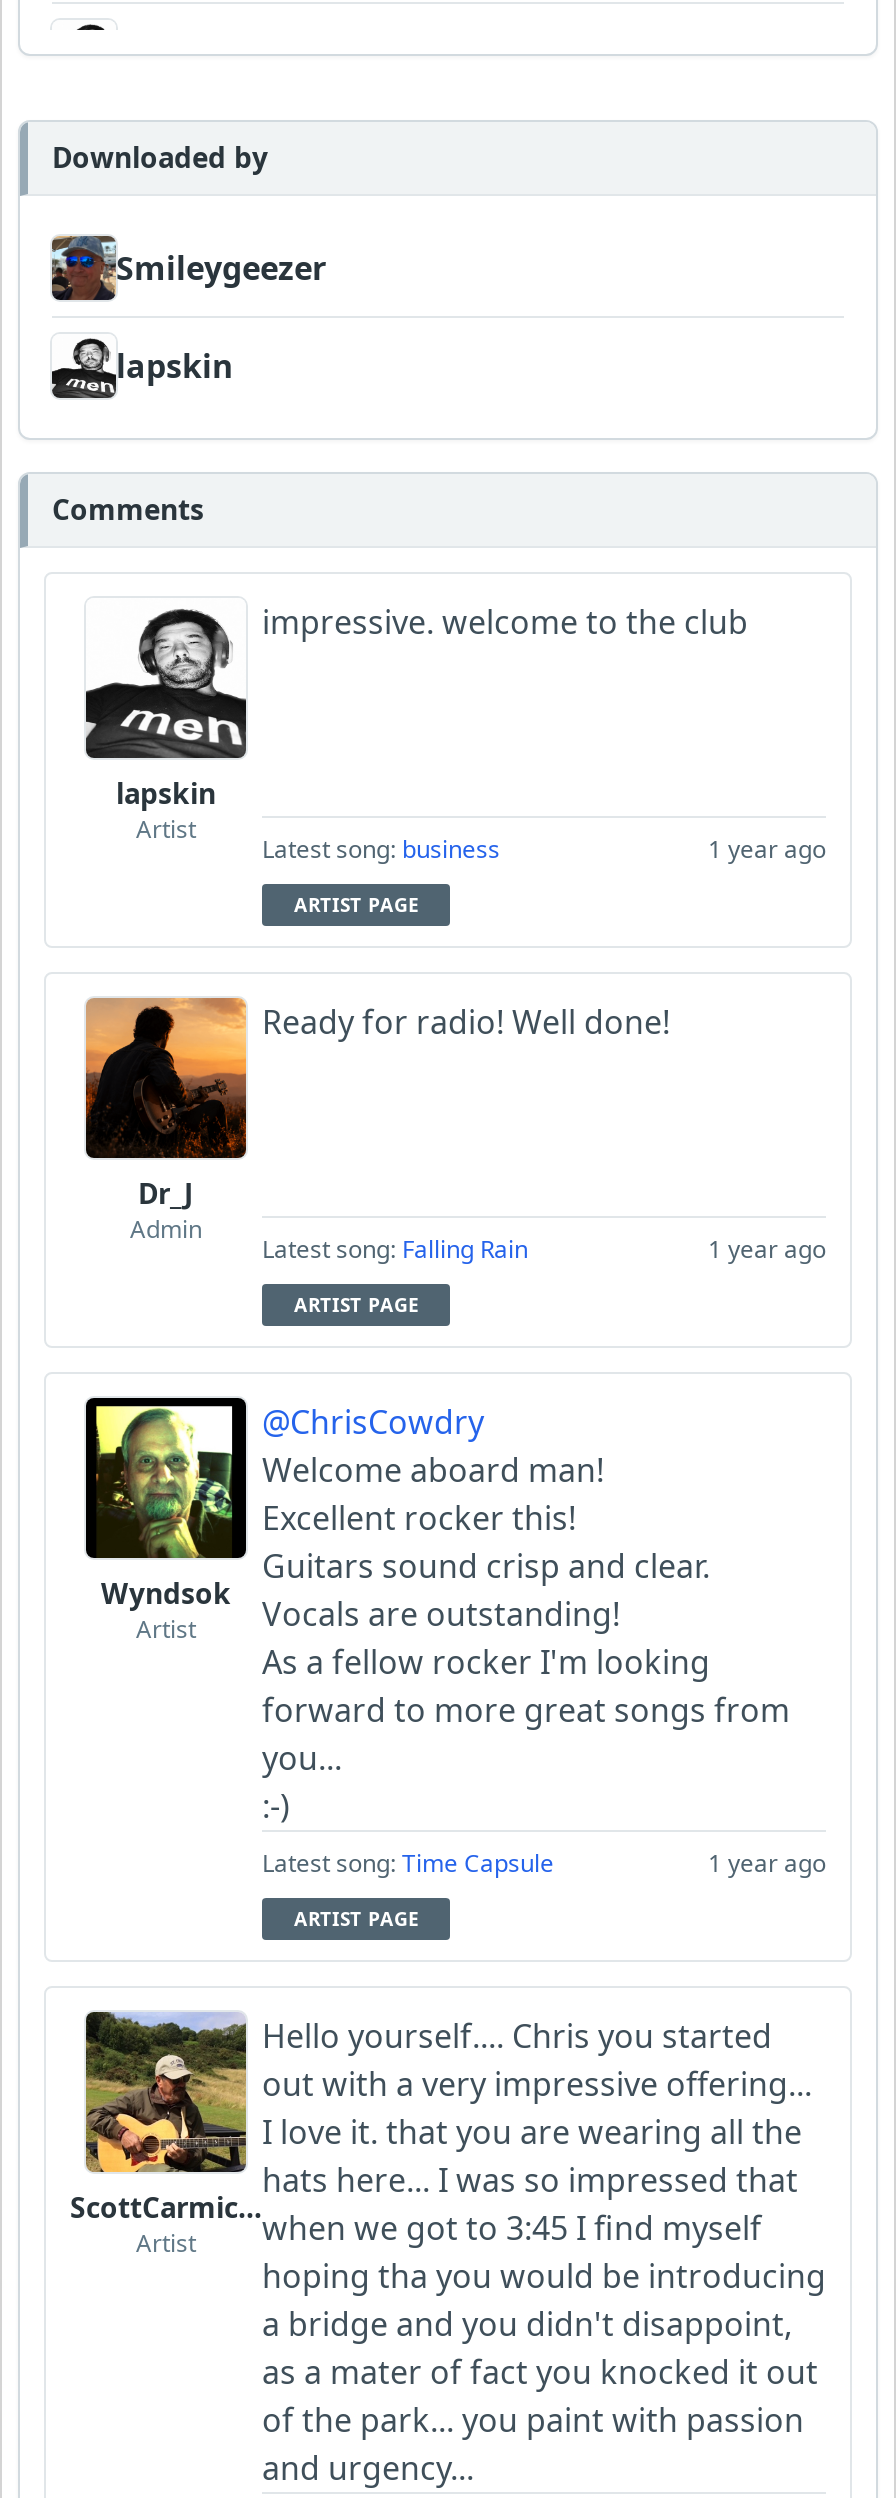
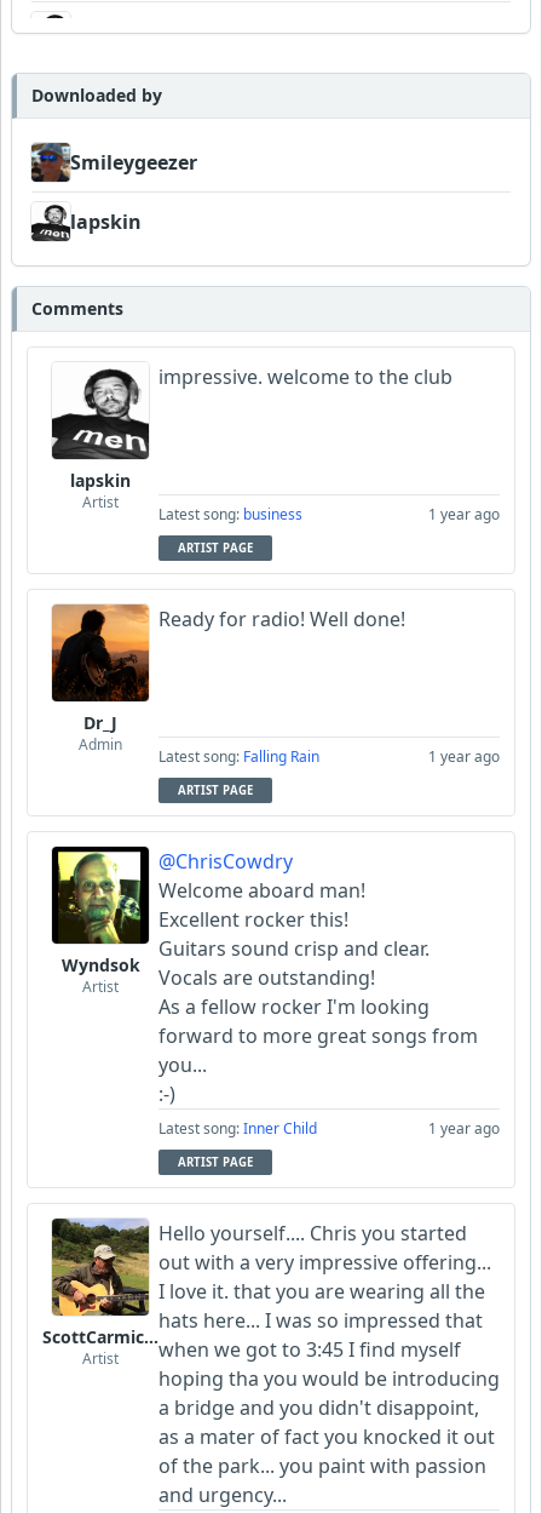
- Latest song: Time Capsule
+ Latest song: Inner Child
